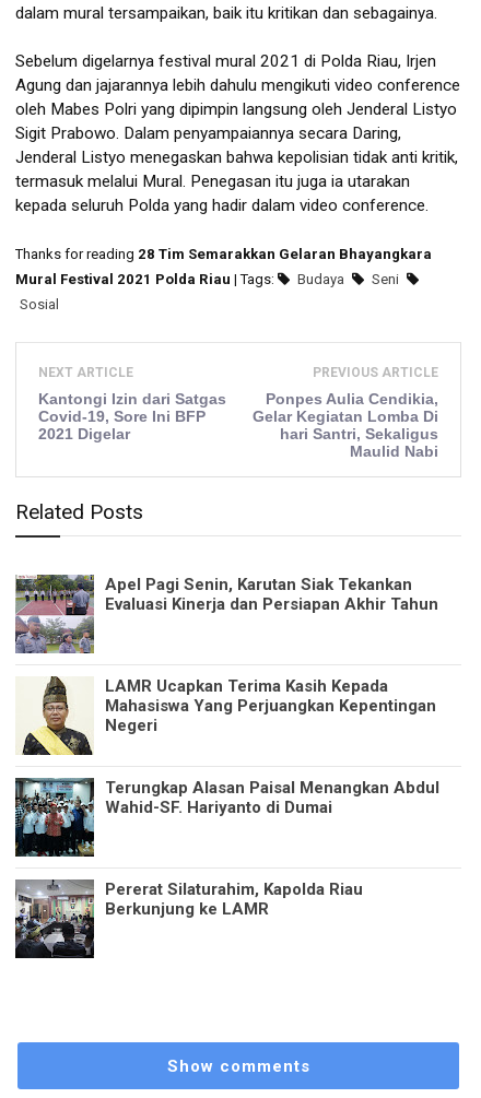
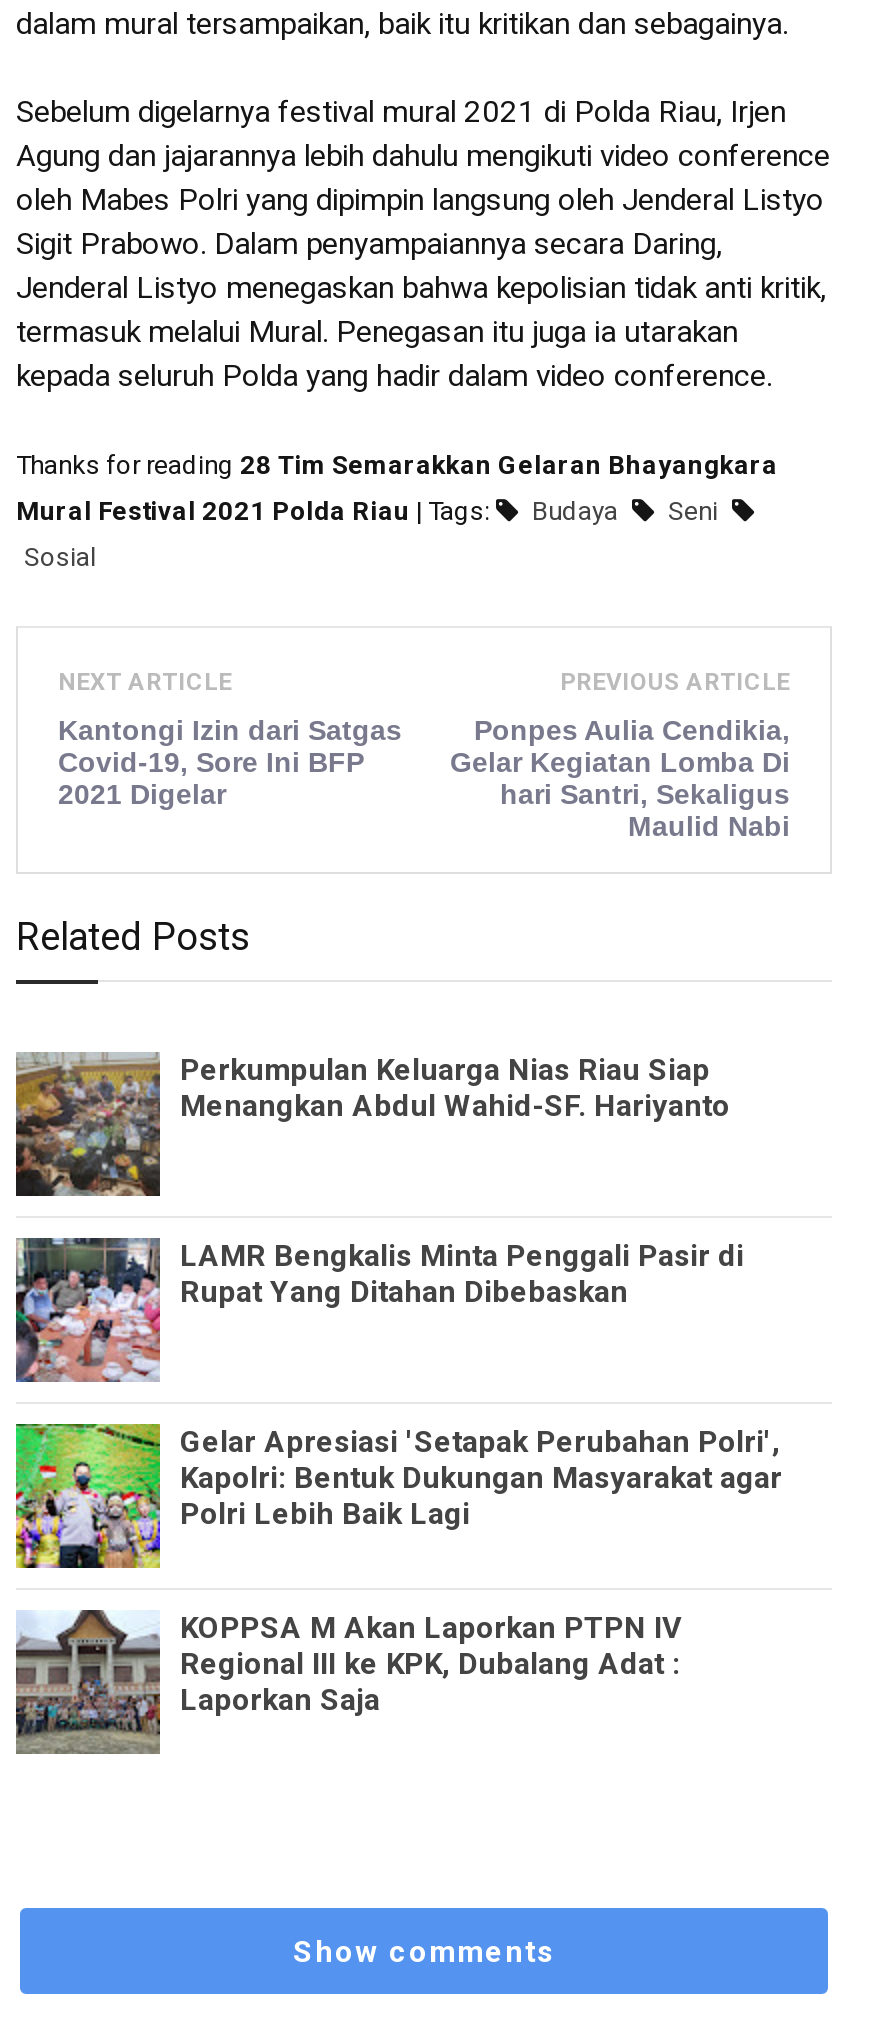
- [image]
- Apel Pagi Senin, Karutan Siak Tekankan
- Evaluasi Kinerja dan Persiapan Akhir Tahun
+ [image]
+ Perkumpulan Keluarga Nias Riau Siap
+ Menangkan Abdul Wahid-SF. Hariyanto

- [image]
- LAMR Ucapkan Terima Kasih Kepada
- Mahasiswa Yang Perjuangkan Kepentingan
- Negeri
+ [image]
+ LAMR Bengkalis Minta Penggali Pasir di
+ Rupat Yang Ditahan Dibebaskan

- [image]
- Terungkap Alasan Paisal Menangkan Abdul
- Wahid-SF. Hariyanto di Dumai
+ [image]
+ Gelar Apresiasi 'Setapak Perubahan Polri',
+ Kapolri: Bentuk Dukungan Masyarakat agar
+ Polri Lebih Baik Lagi

- [image]
- Pererat Silaturahim, Kapolda Riau
- Berkunjung ke LAMR
+ [image]
+ KOPPSA M Akan Laporkan PTPN IV
+ Regional III ke KPK, Dubalang Adat :
+ Laporkan Saja
